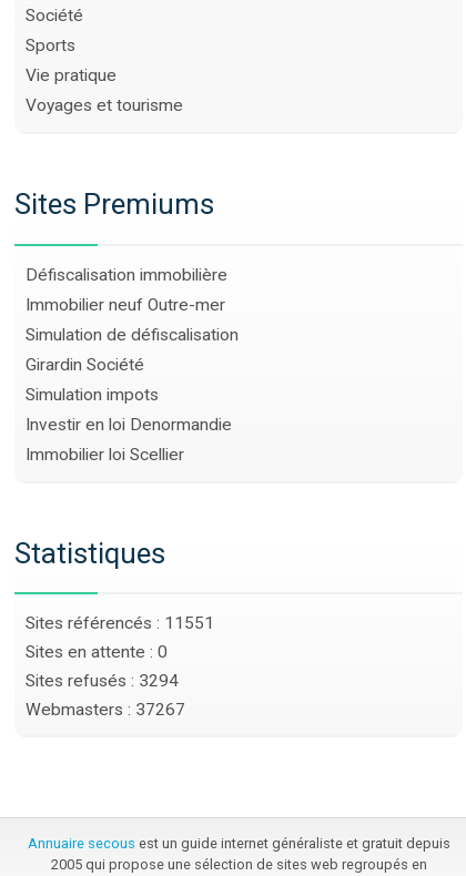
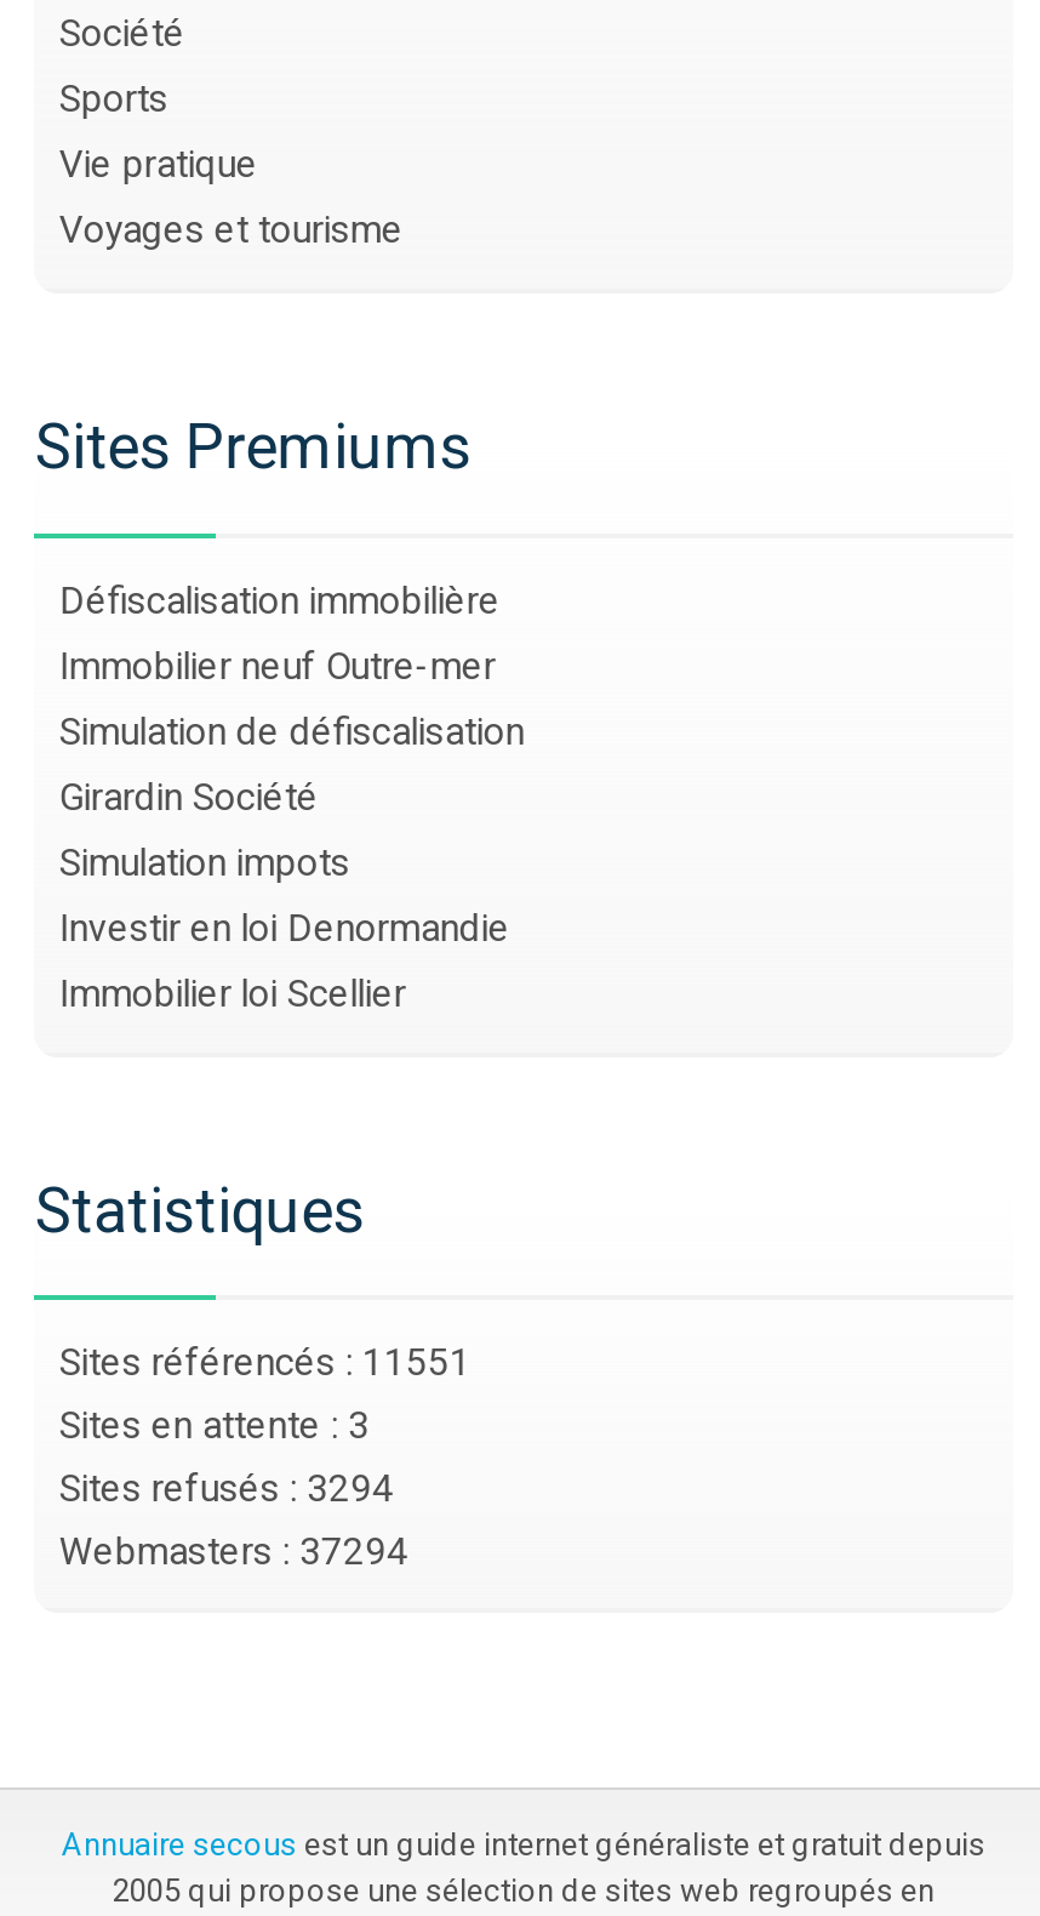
- Sites en attente : 0
+ Sites en attente : 3

- Webmasters : 37267
+ Webmasters : 37294
